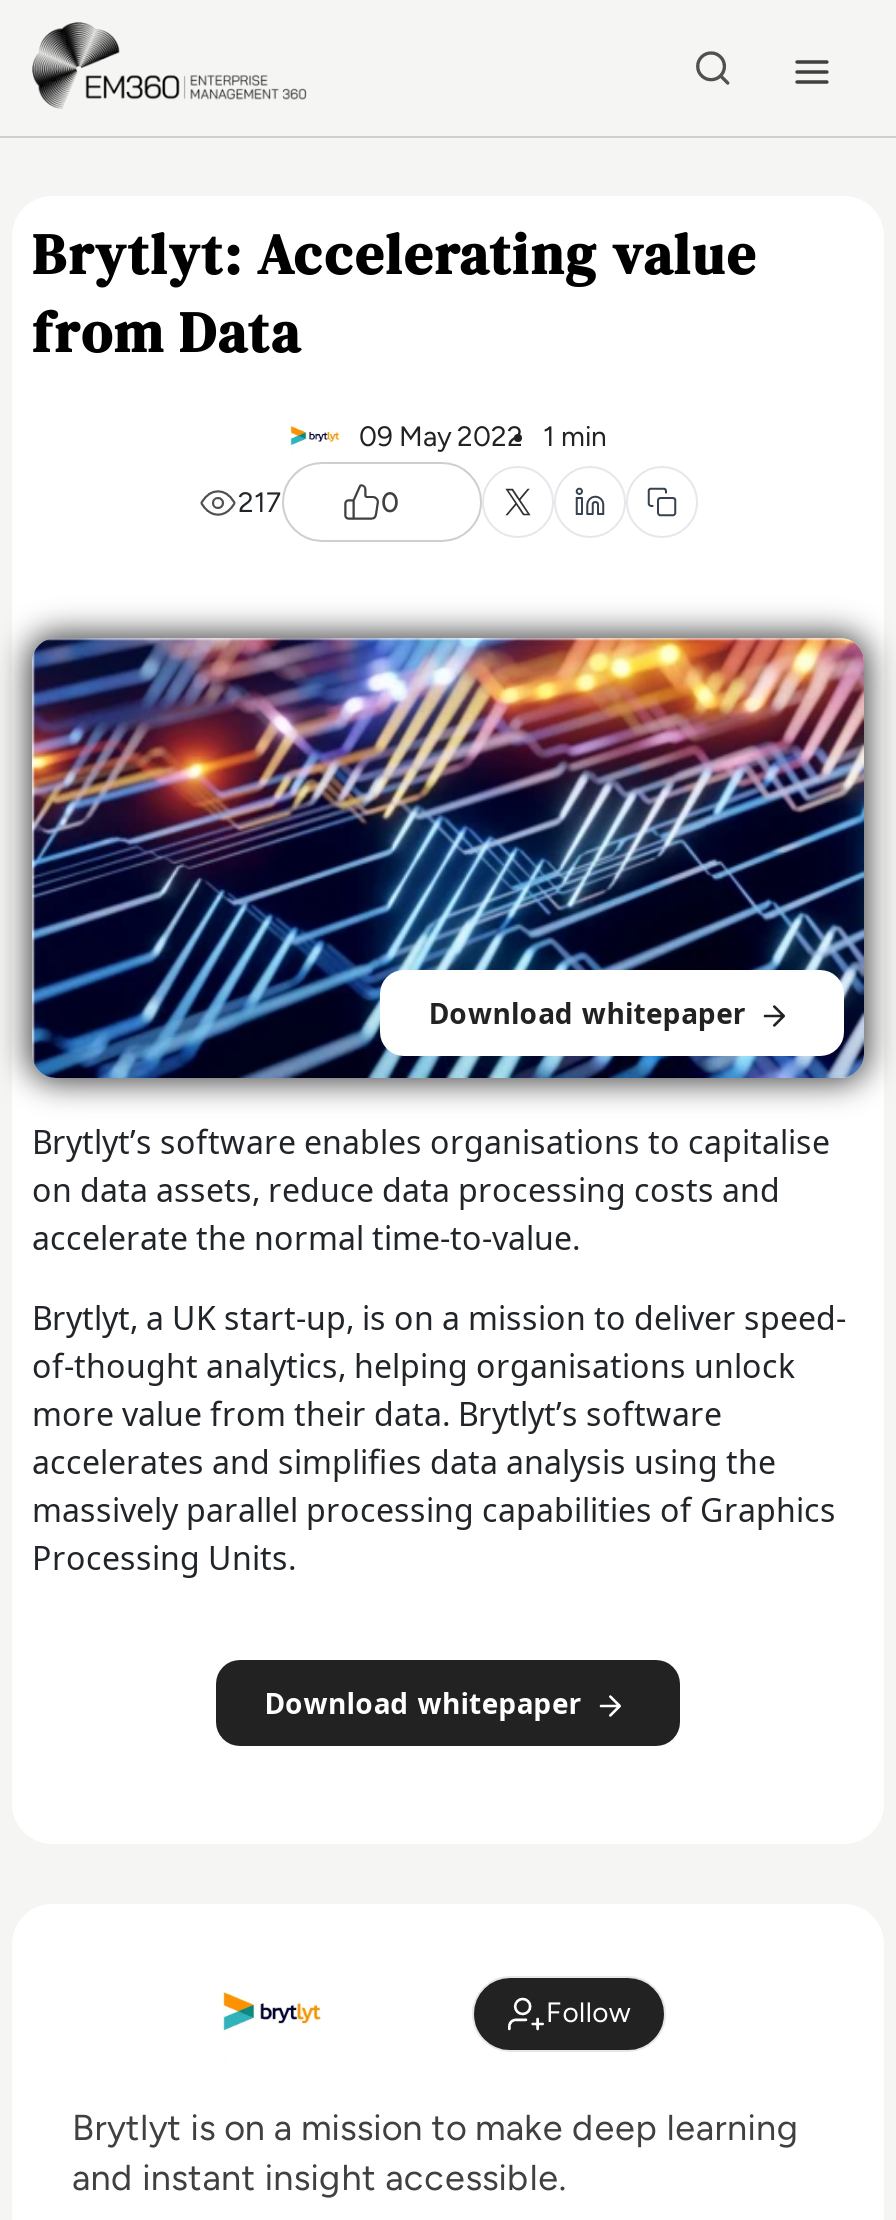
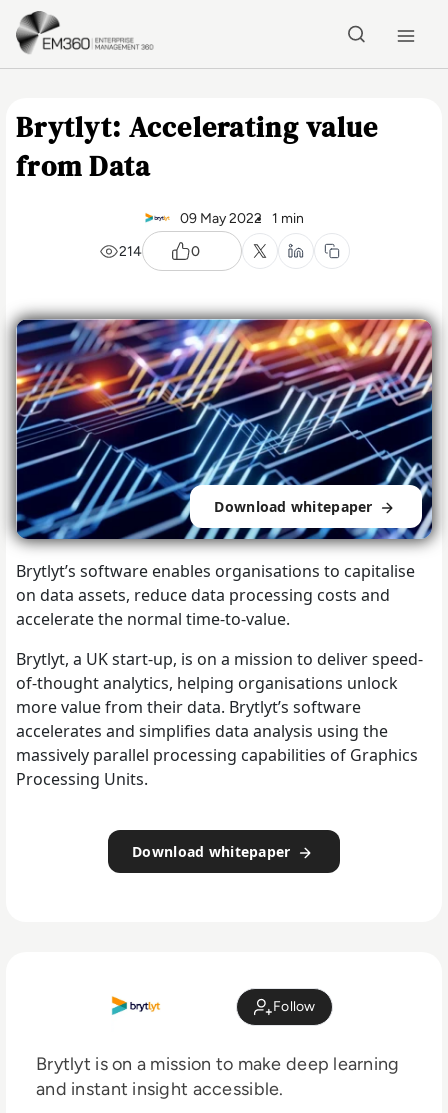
- 217
+ 214
